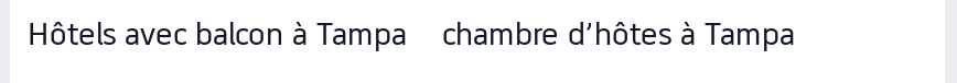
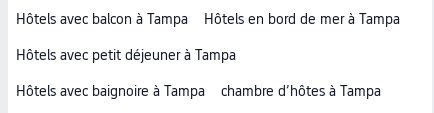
+ Hôtels en bord de mer à Tampa
+ Hôtels avec petit déjeuner à Tampa
+ Hôtels avec baignoire à Tampa
